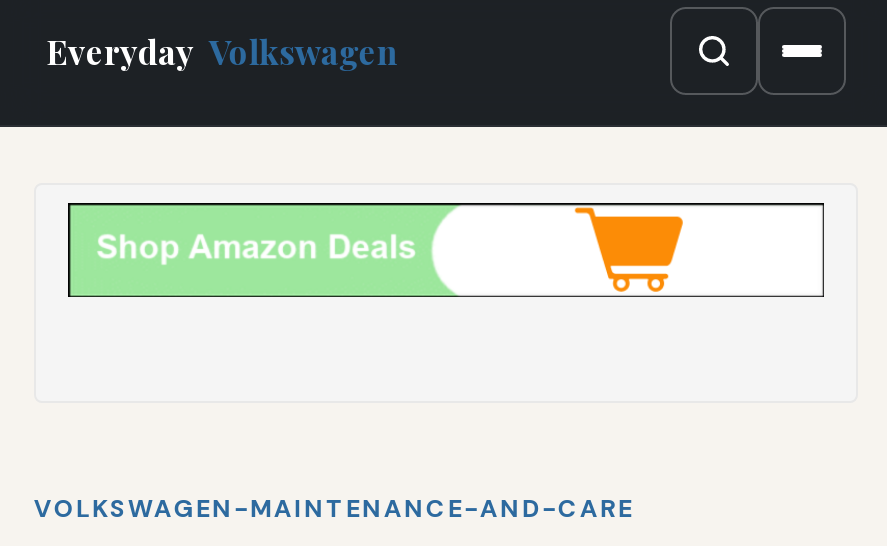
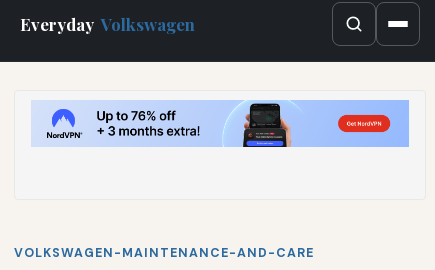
- [image]
+ [image]
